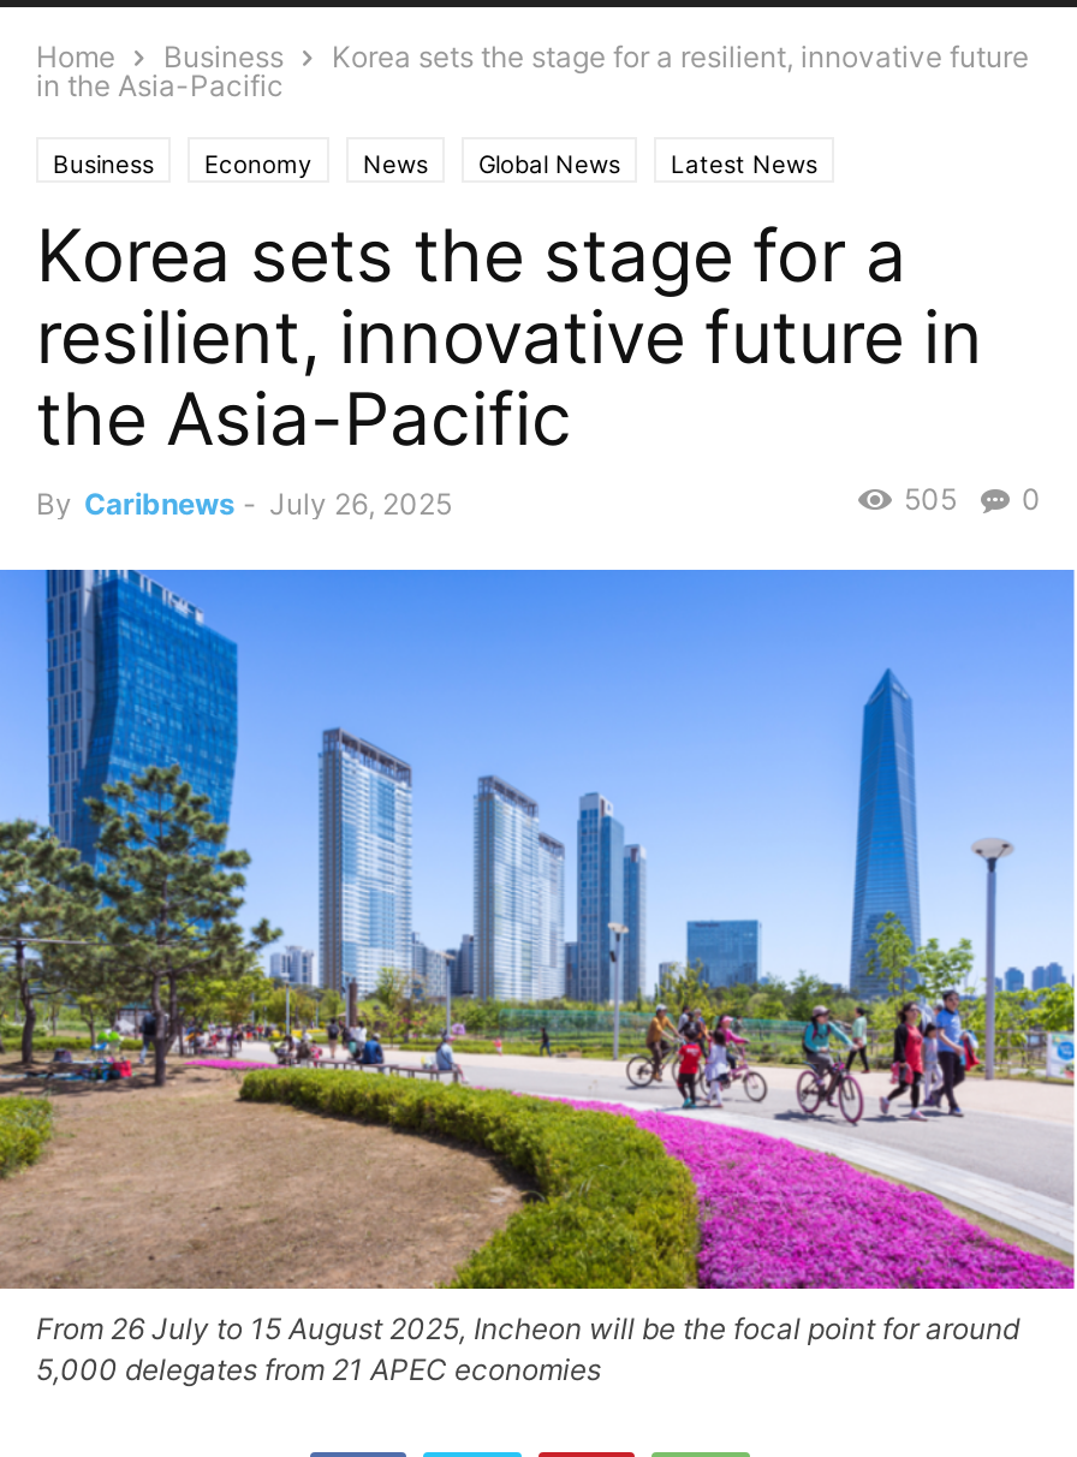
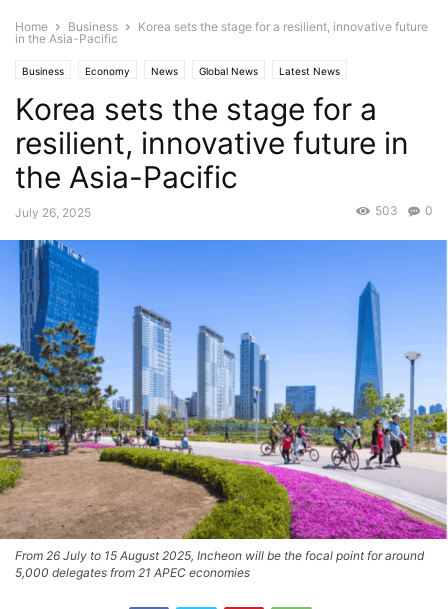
- By Caribnews - July 26, 2025
+ July 26, 2025

- 505 0
+ 503 0
